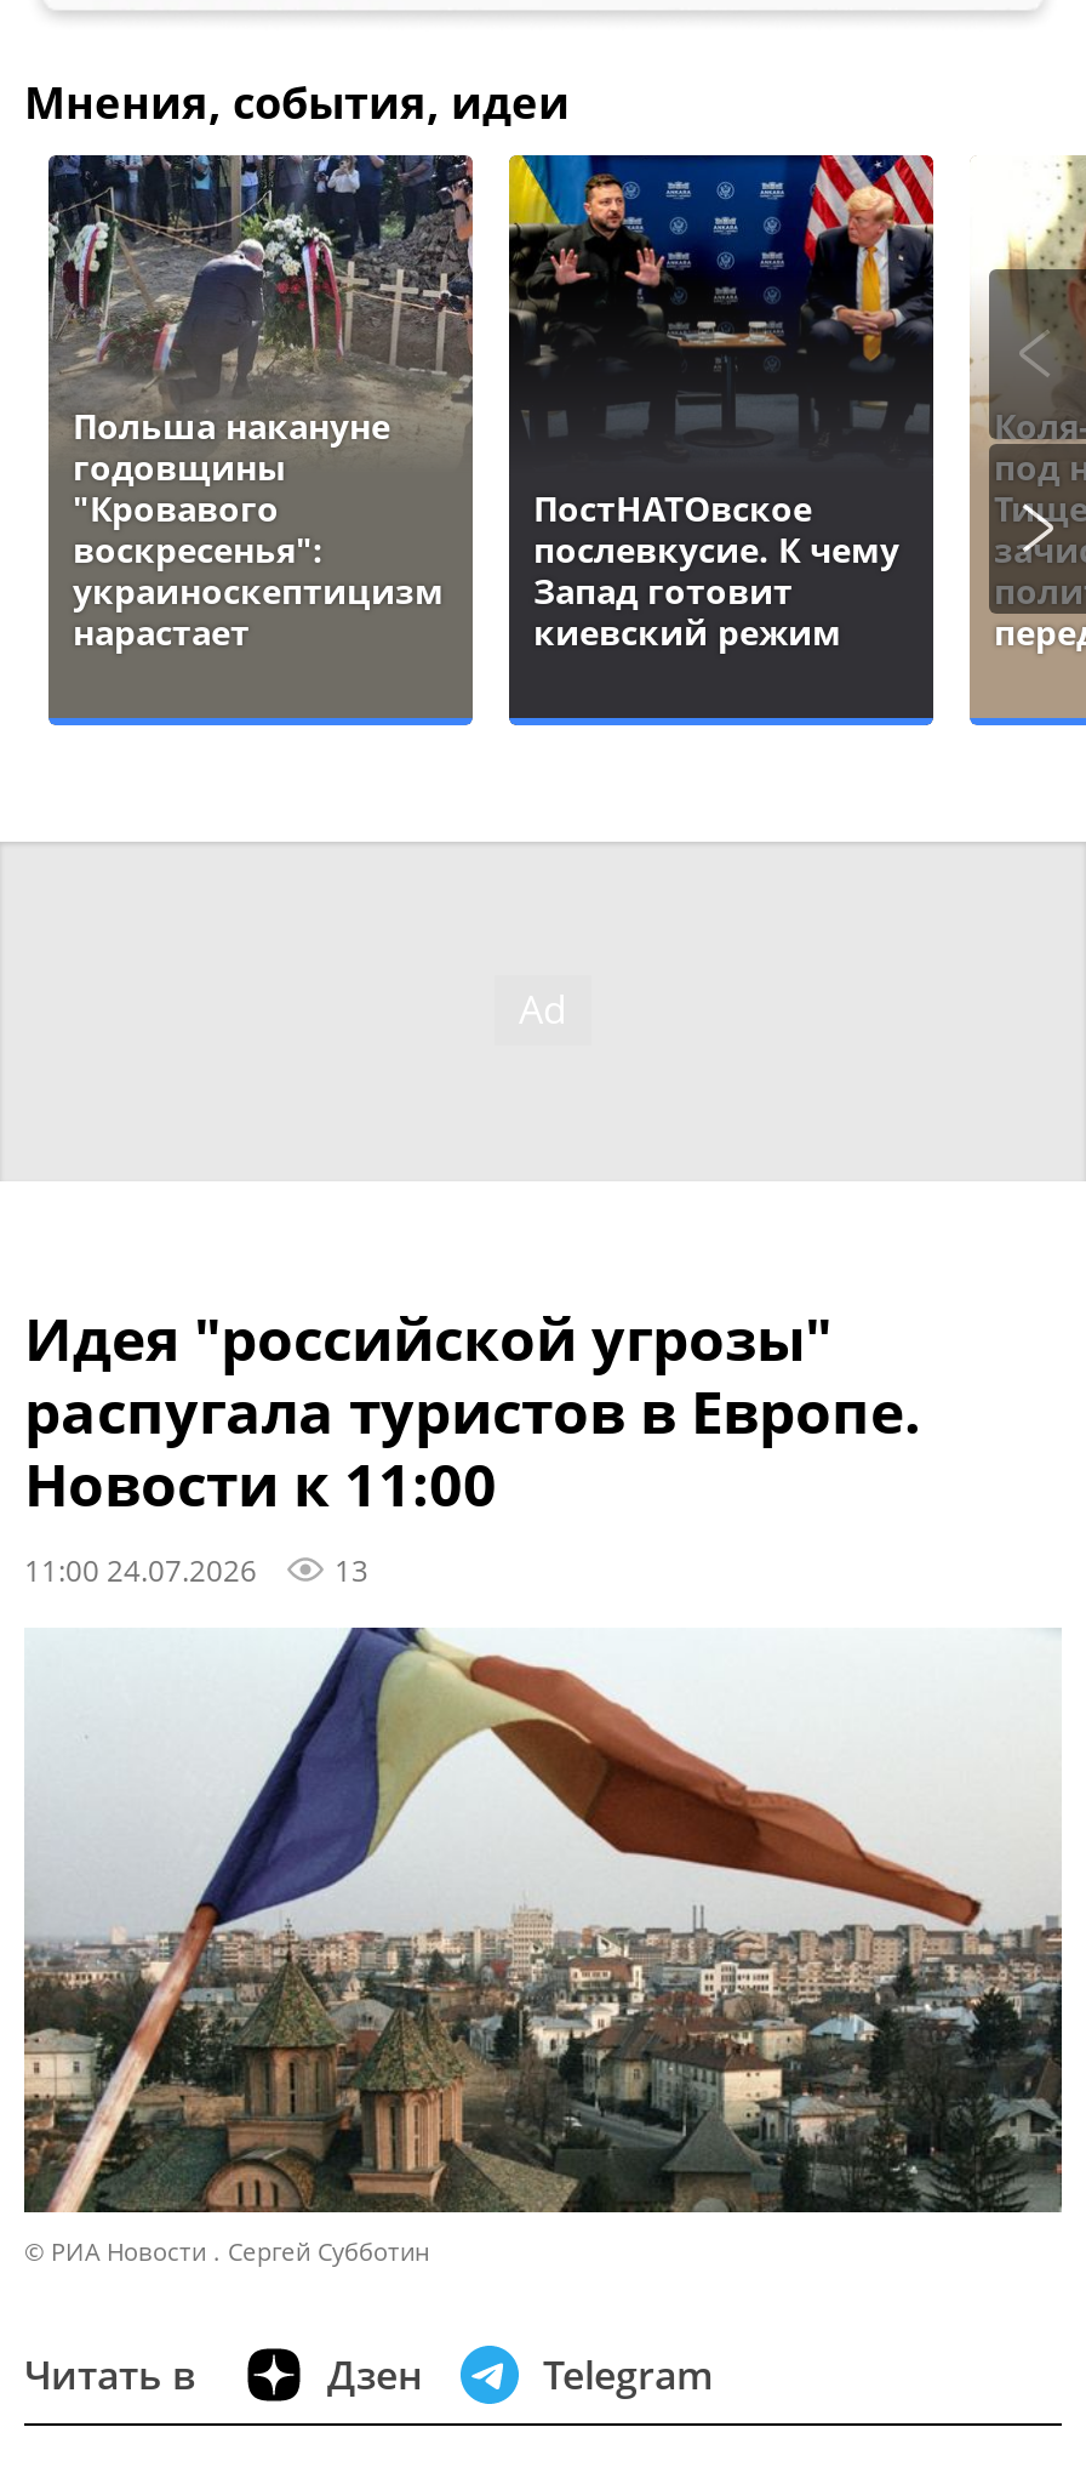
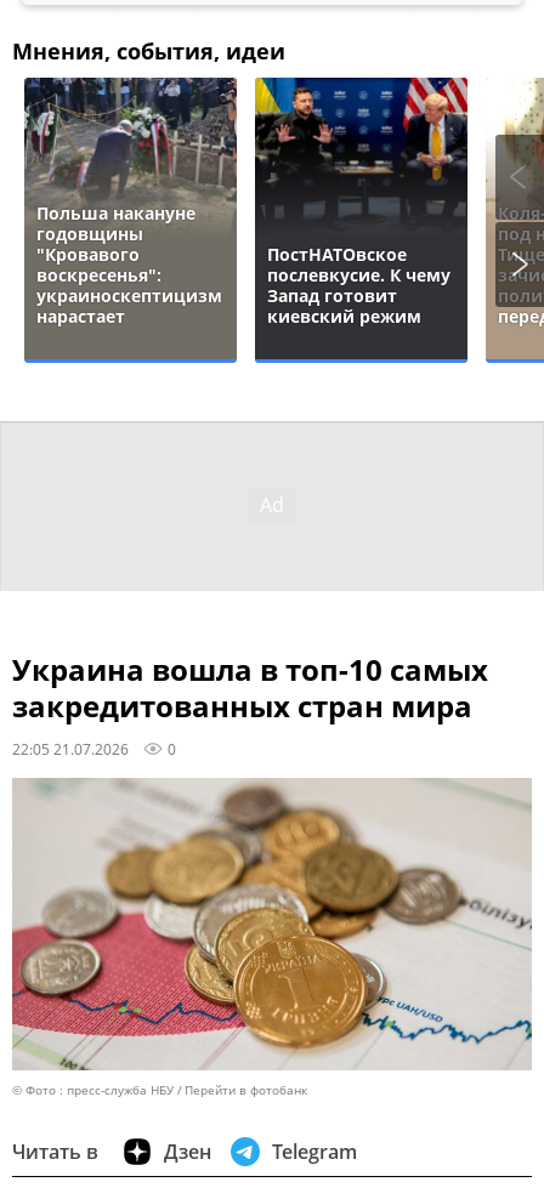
- Идея "российской угрозы"
- распугала туристов в Европе.
- Новости к 11:00
- 11:00 24.07.2026
- 13
+ Украина вошла в топ-10 самых
+ закредитованных стран мира
+ 22:05 21.07.2026
+ 0

- [image]
- © РИА Новости . Сергей Субботин
+ [image]
+ © Фото : пресс-служба НБУ
+ Перейти в фотобанк
